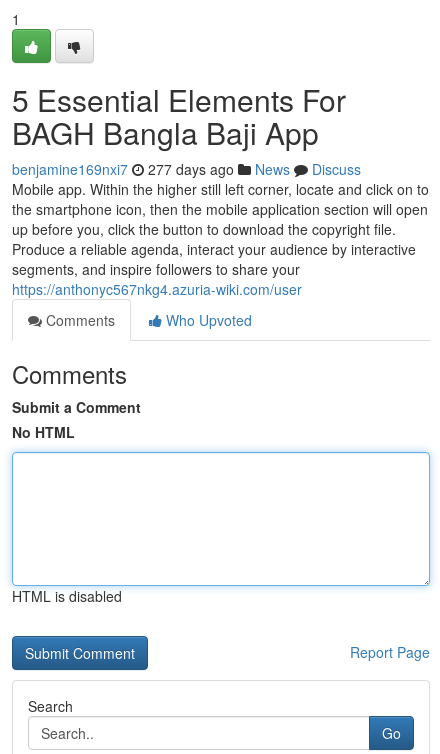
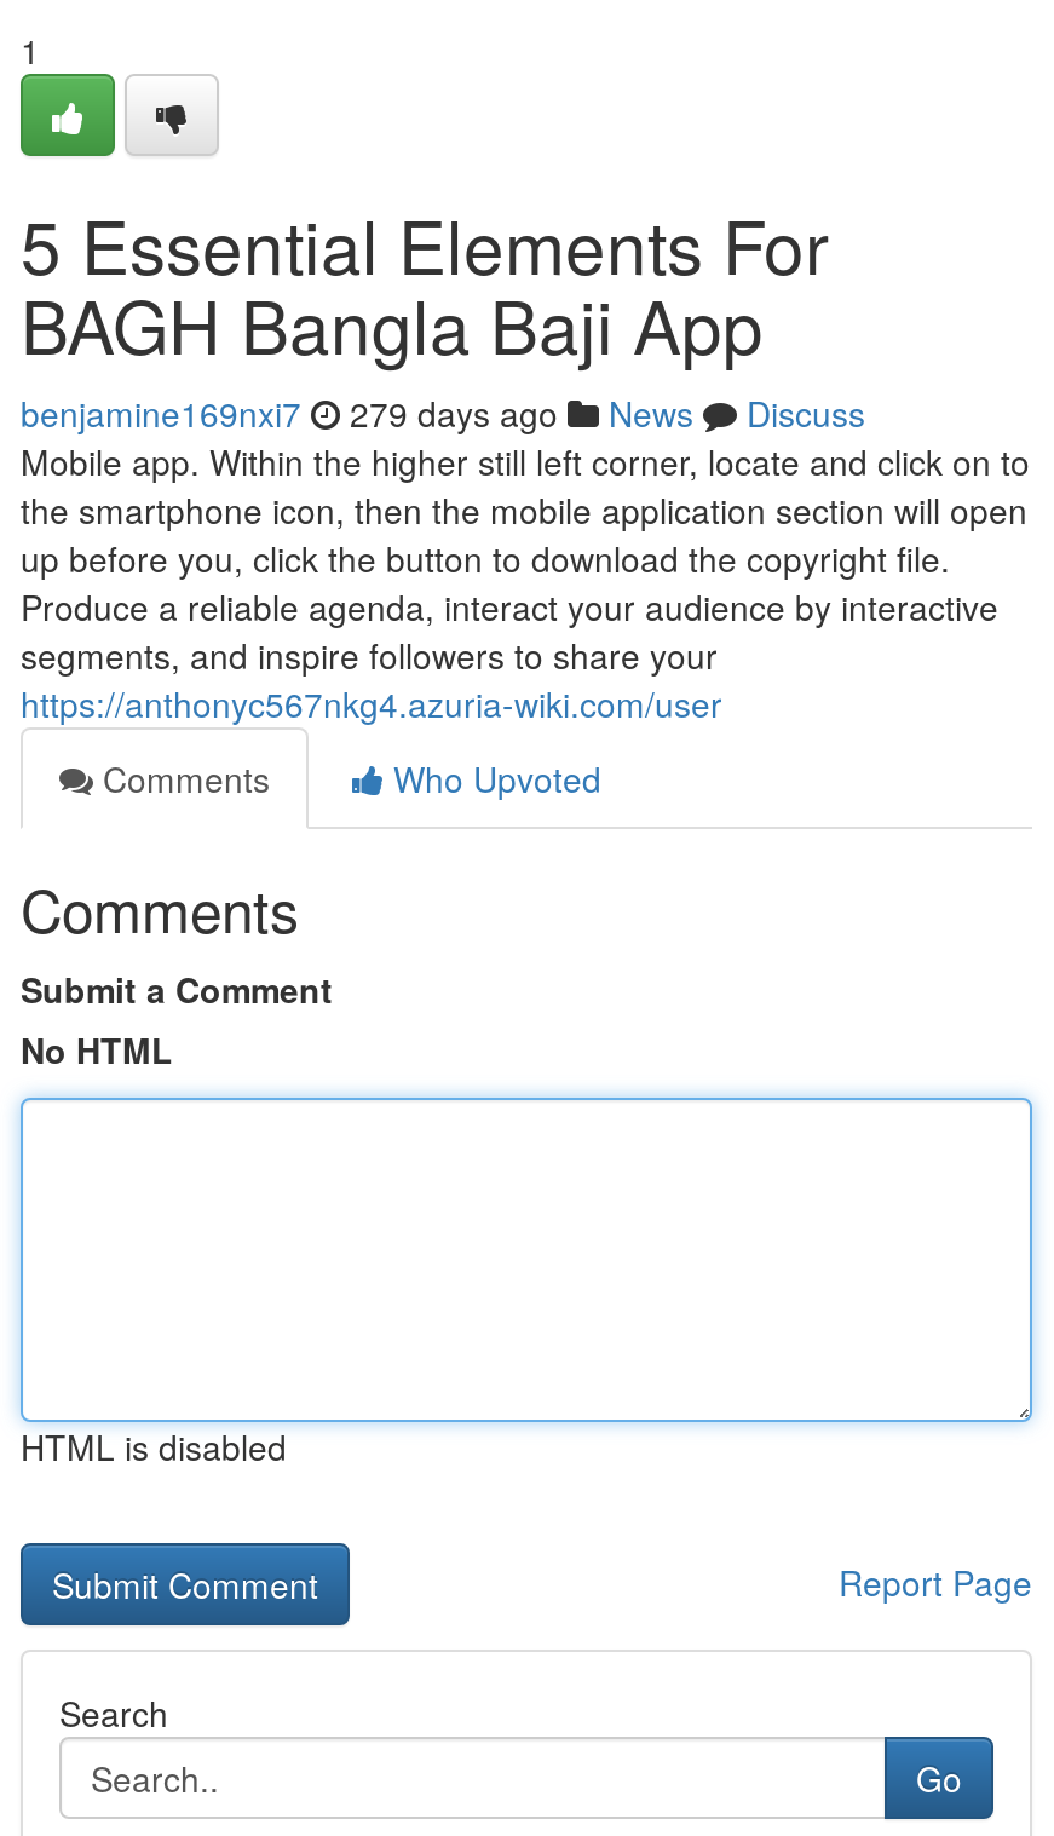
- benjamine169nxi7 277 days ago News Discuss
+ benjamine169nxi7 279 days ago News Discuss
